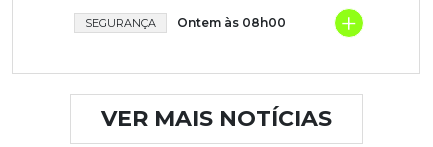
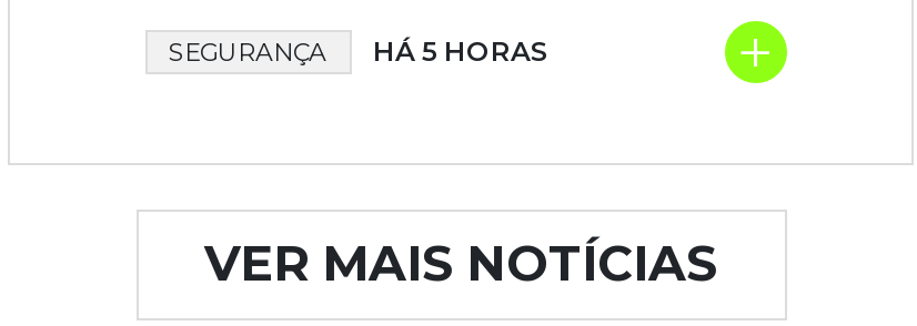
- SEGURANÇA Ontem às 08h00
+ SEGURANÇA HÁ 5 HORAS
